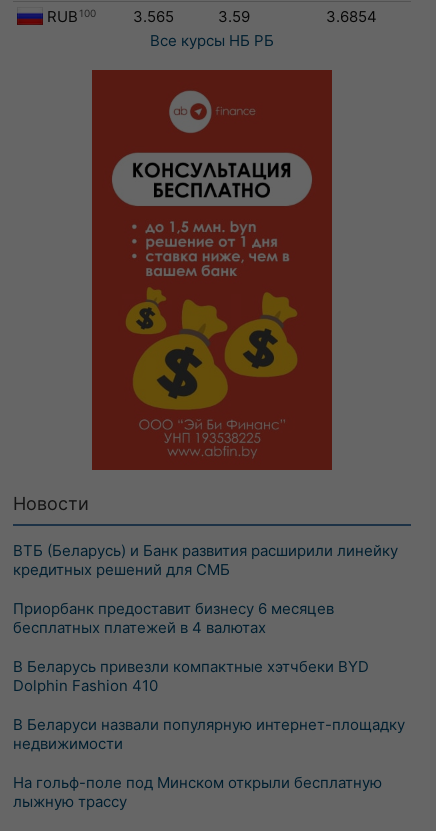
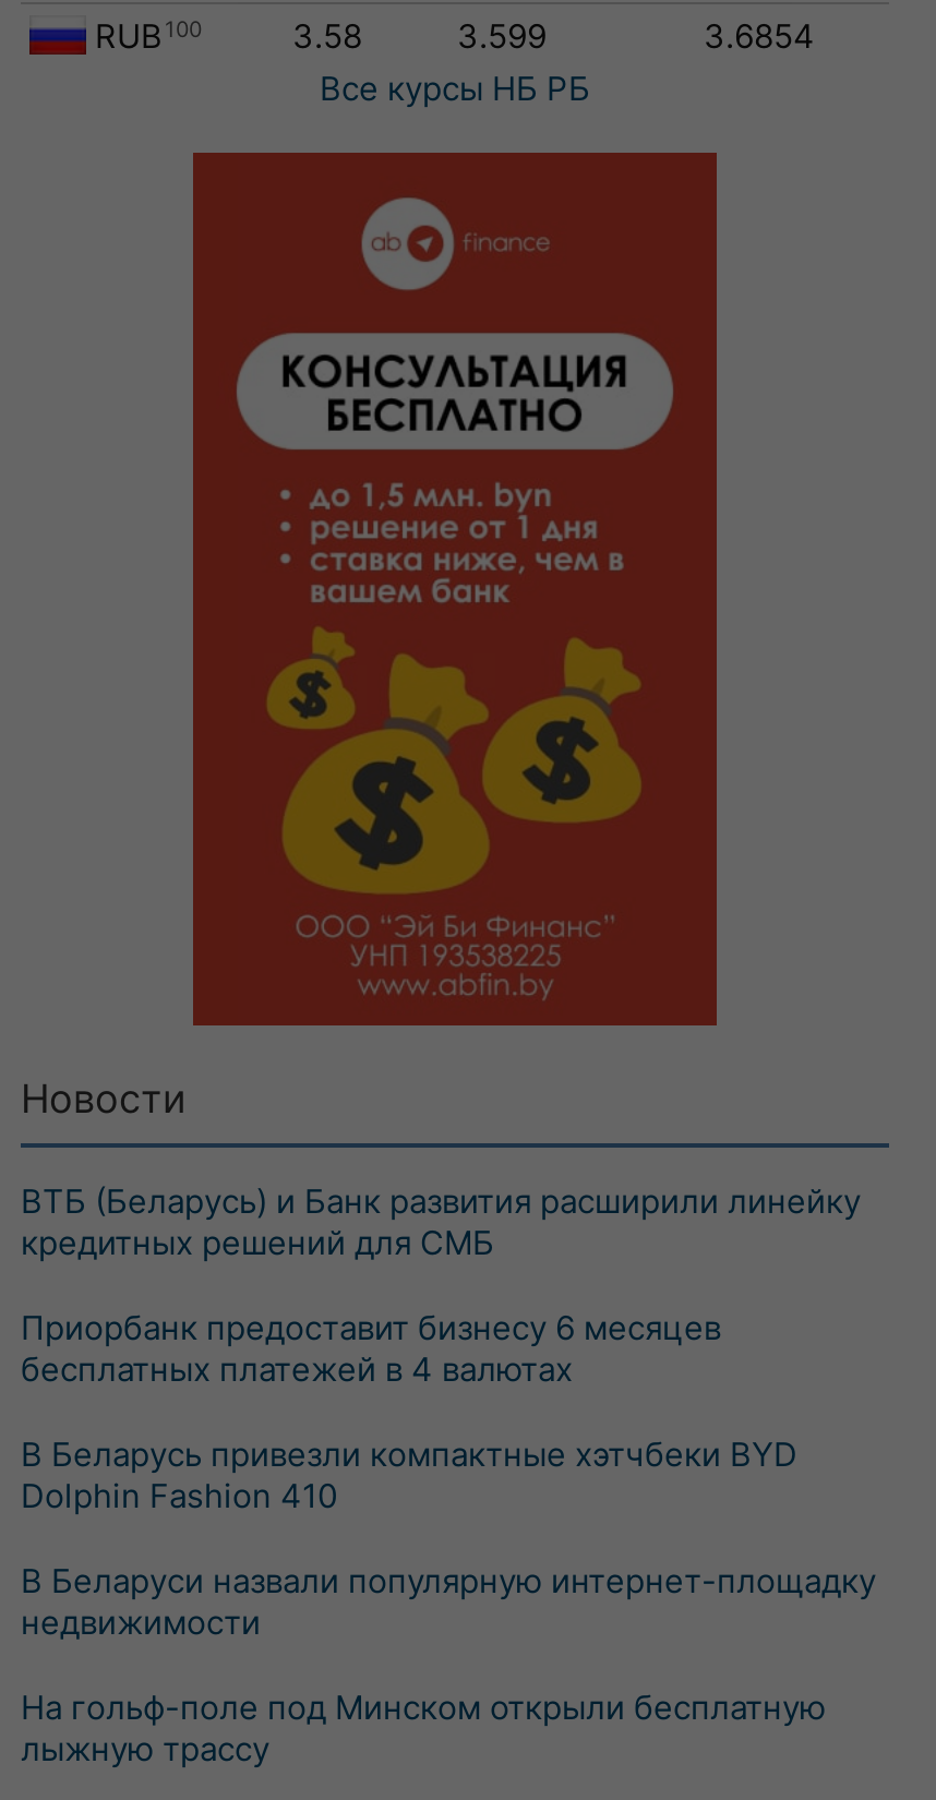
- 3.565
+ 3.58

- 3.59
+ 3.599
